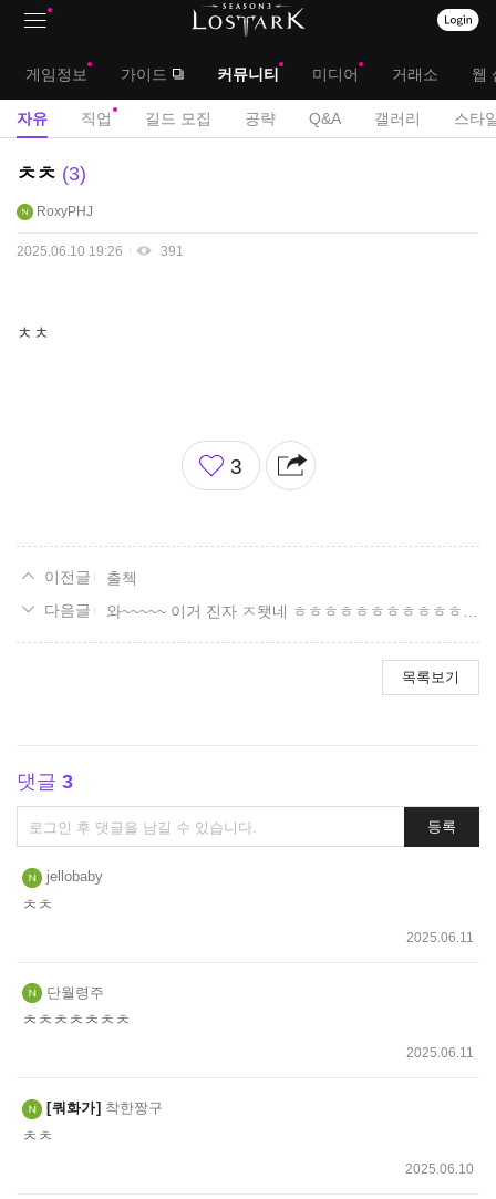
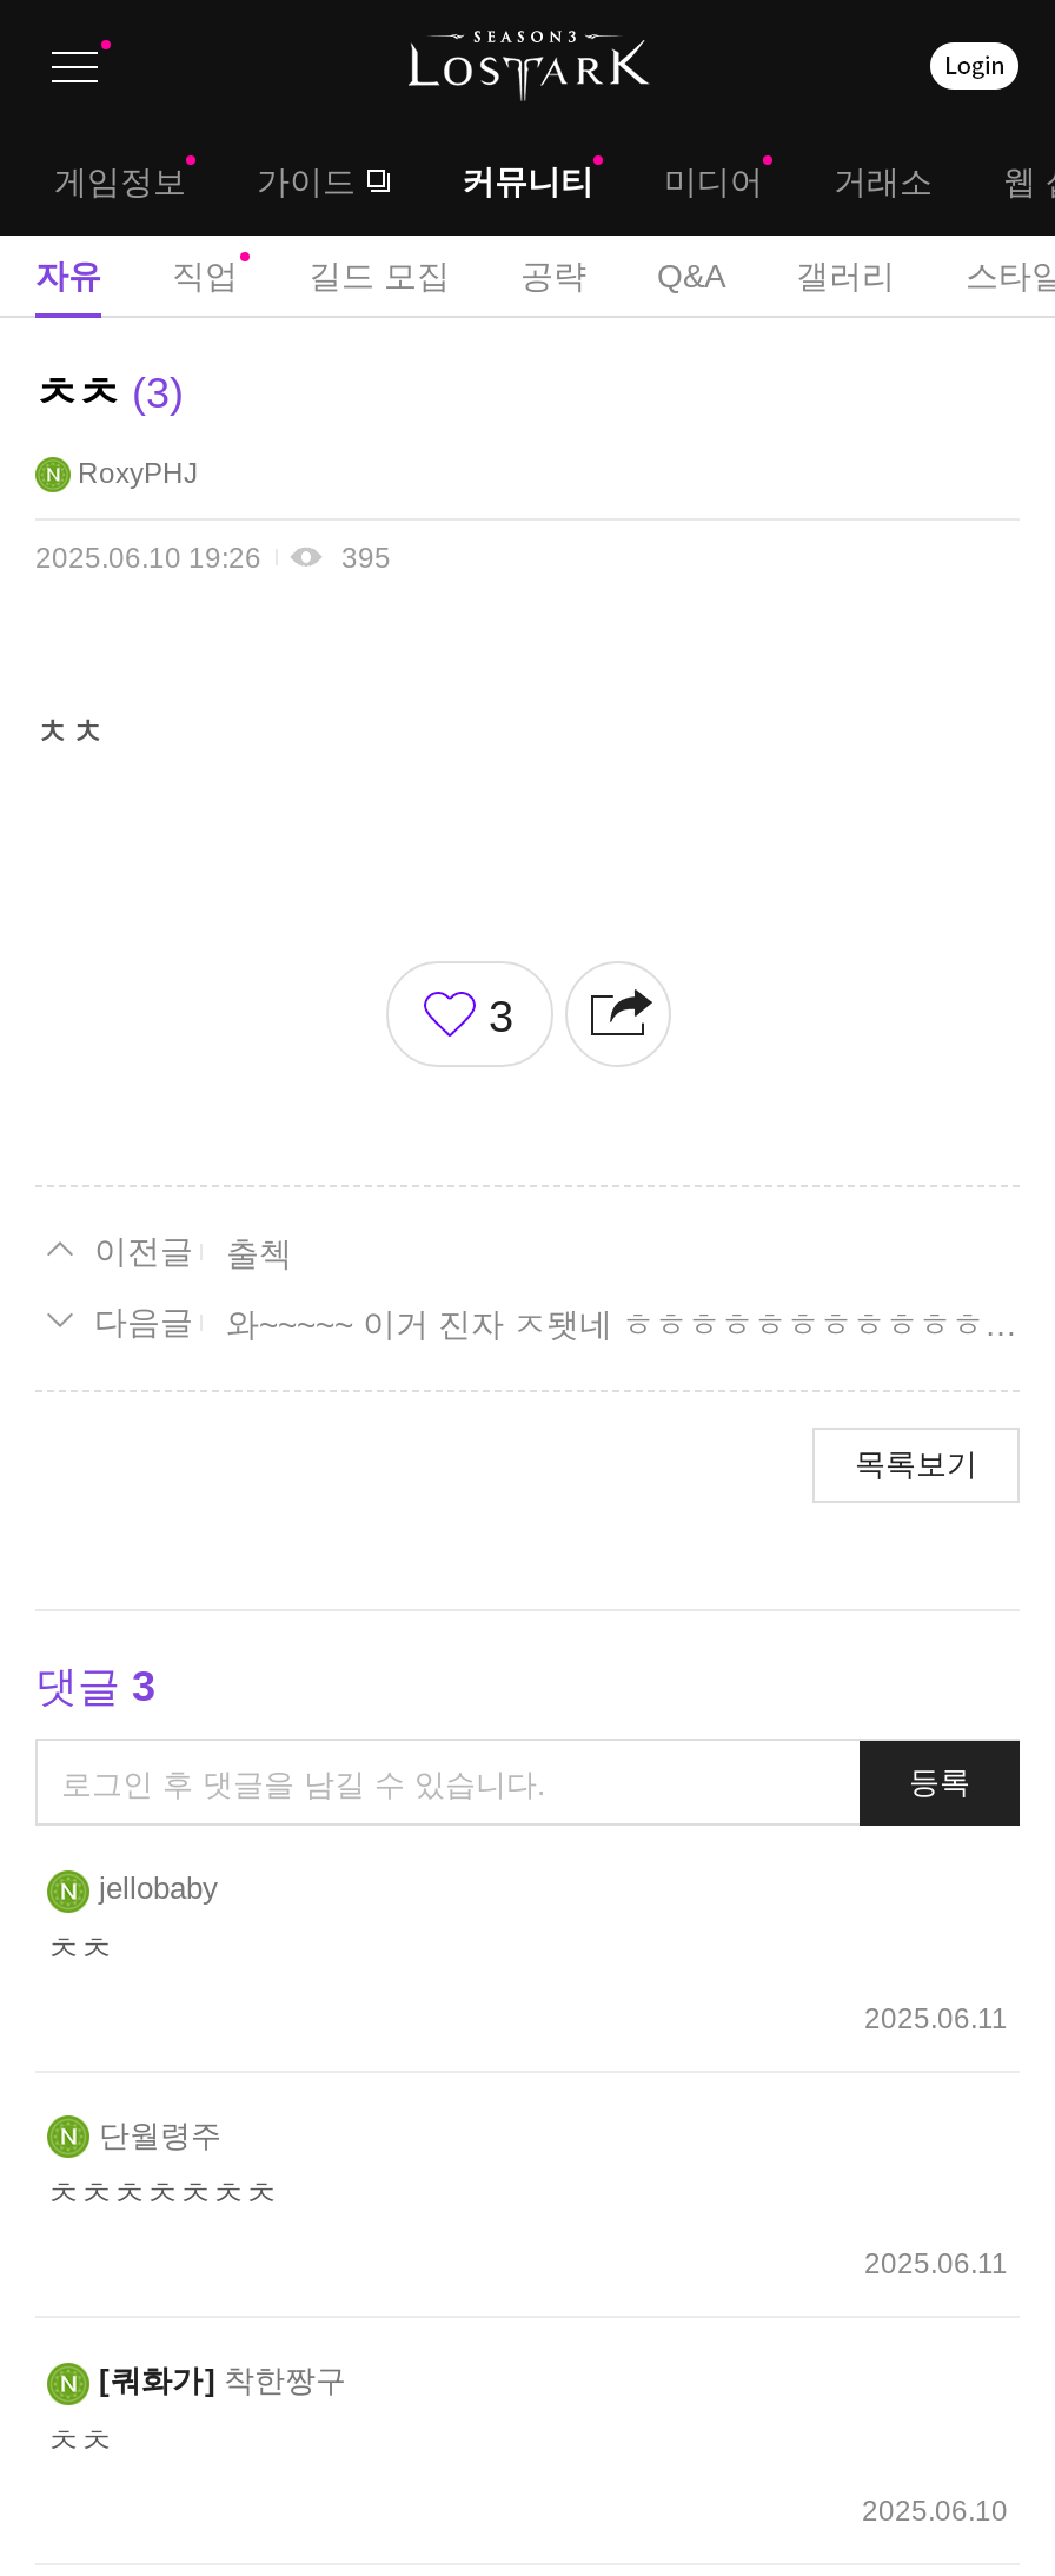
- 391
+ 395
